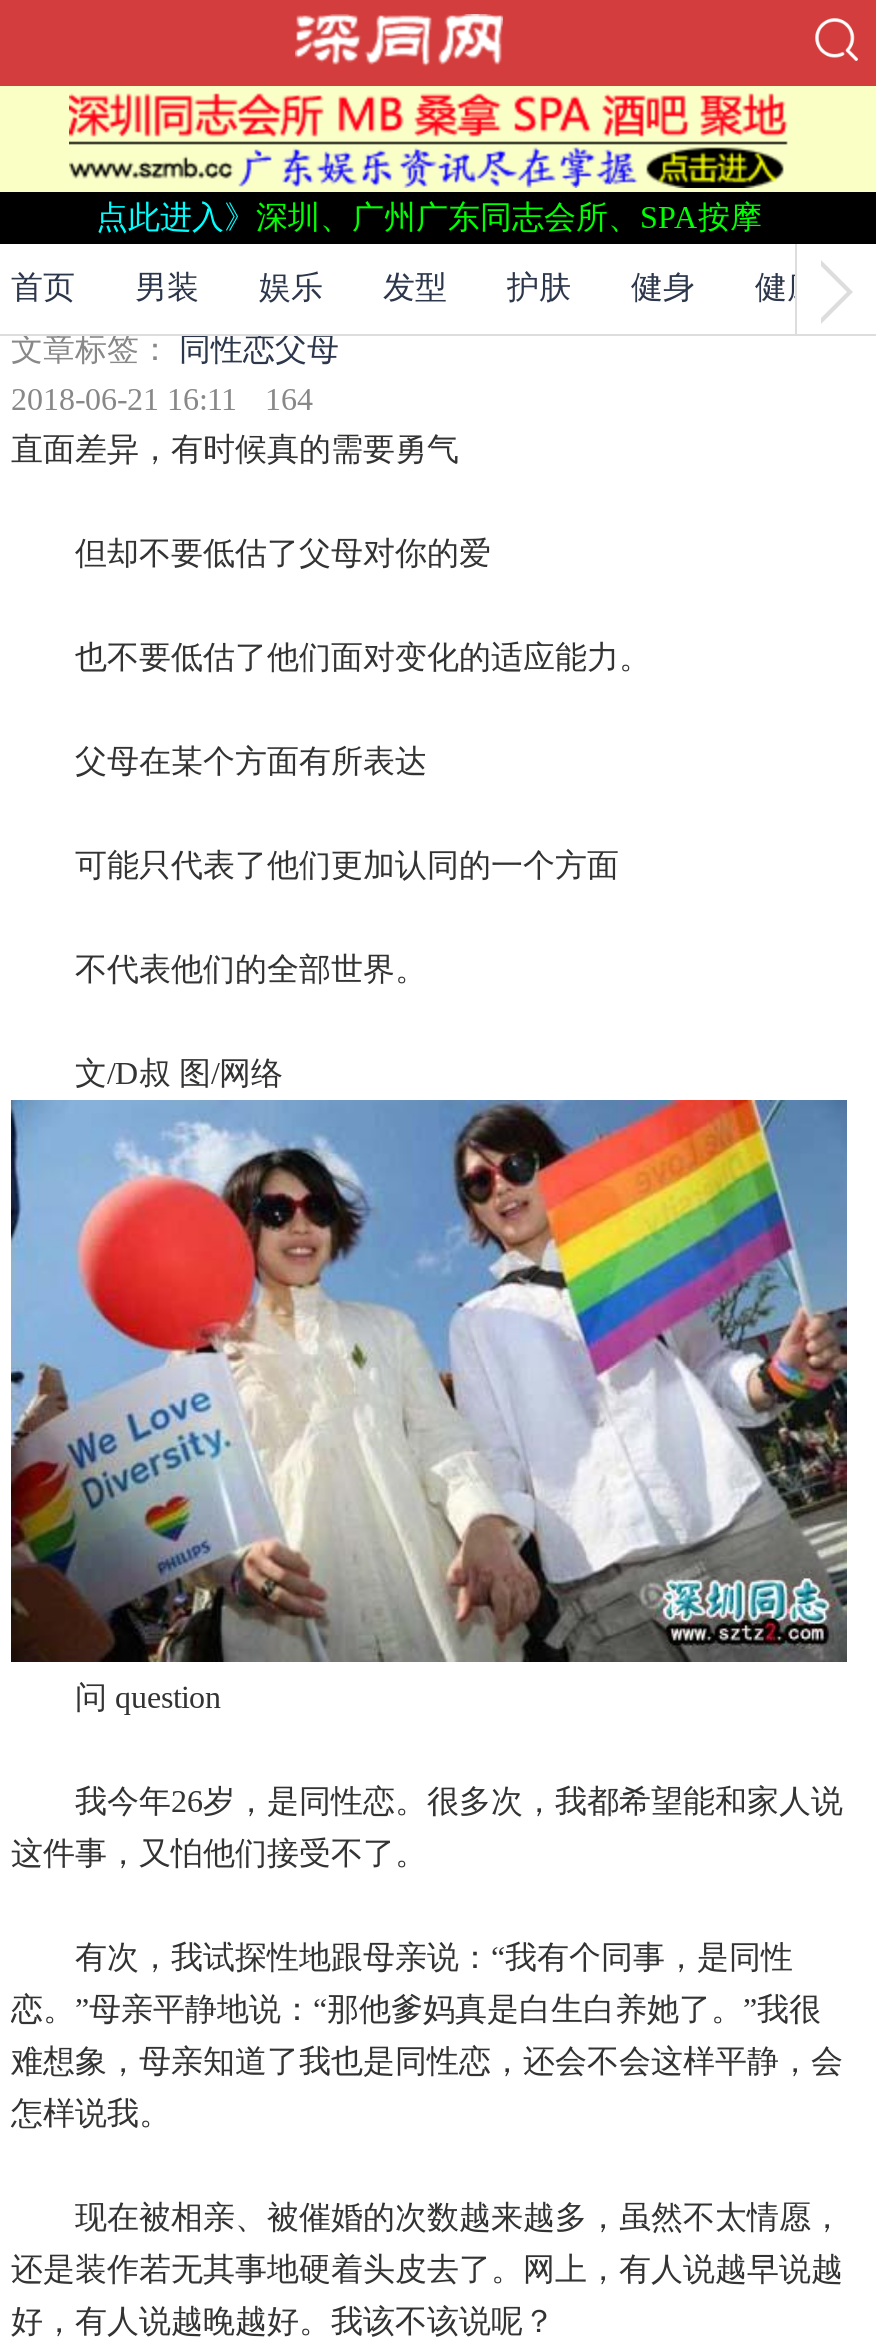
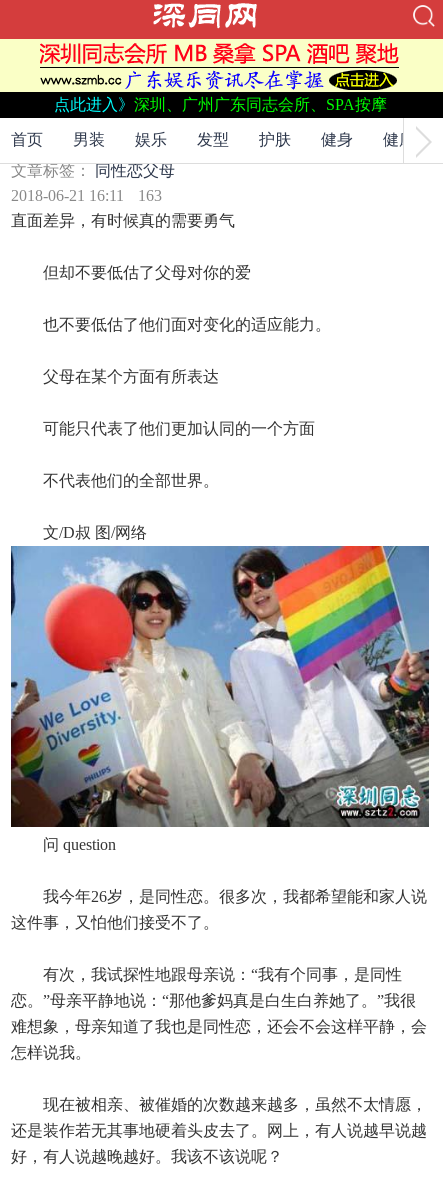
- 2018-06-21 16:11 164
+ 2018-06-21 16:11 163
